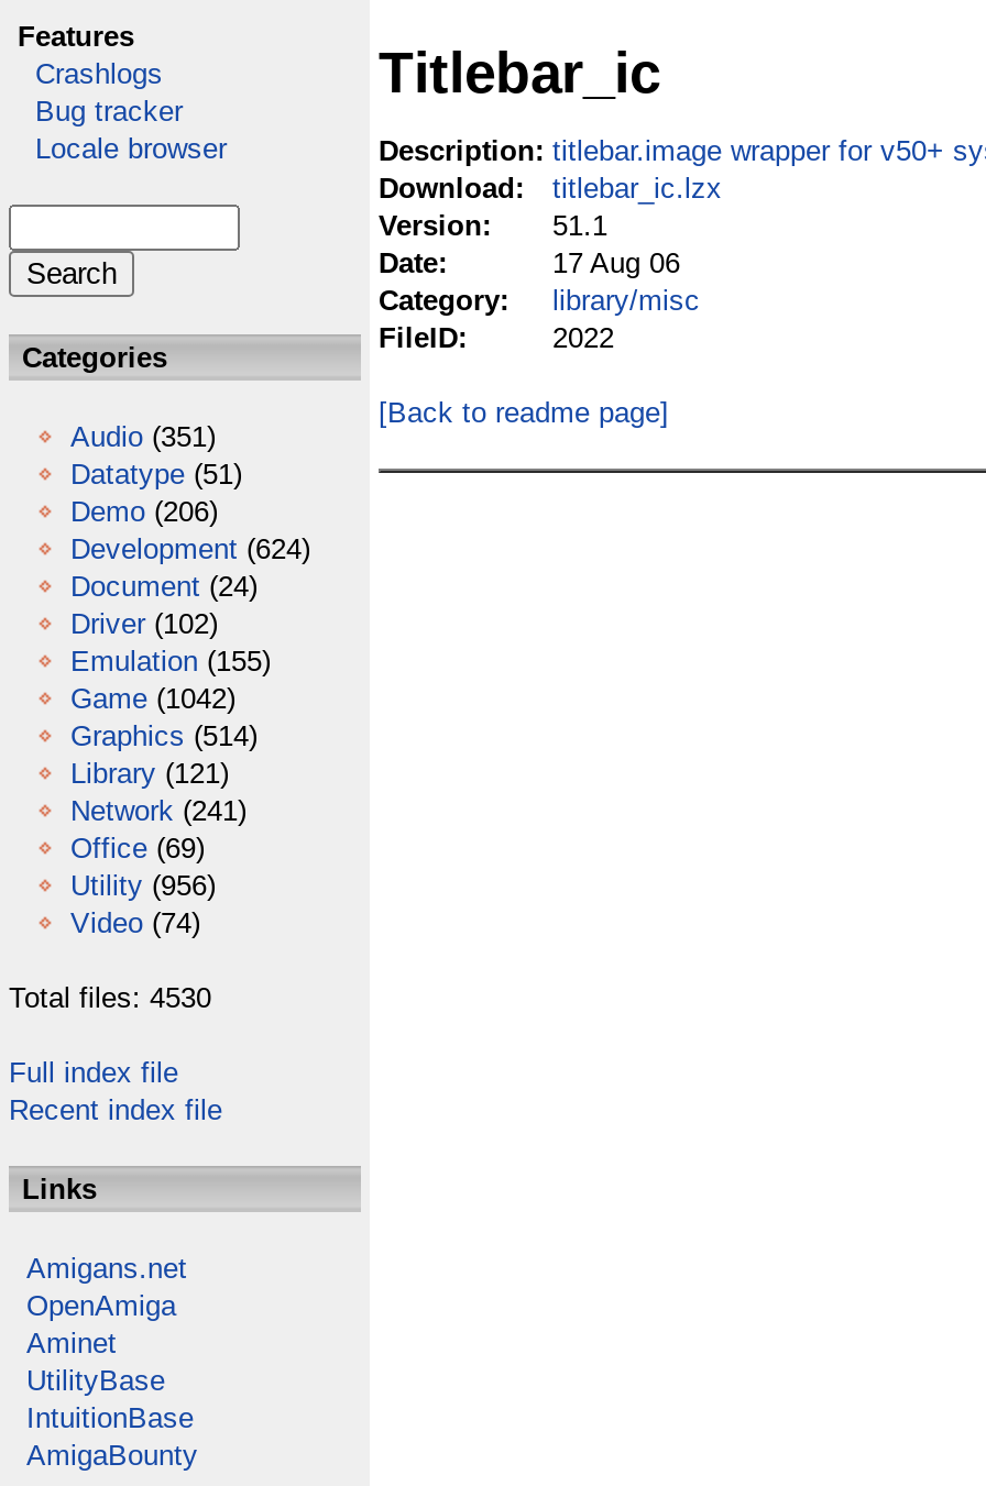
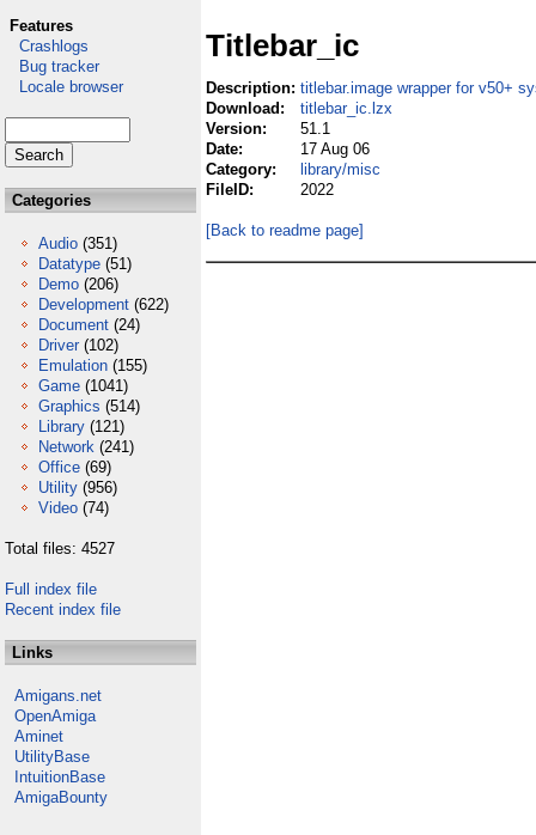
- Development (624)
+ Development (622)

- Game (1042)
+ Game (1041)

- Total files: 4530
+ Total files: 4527
